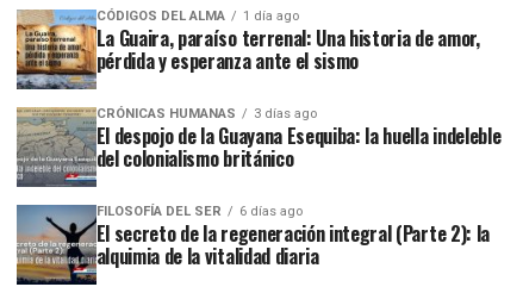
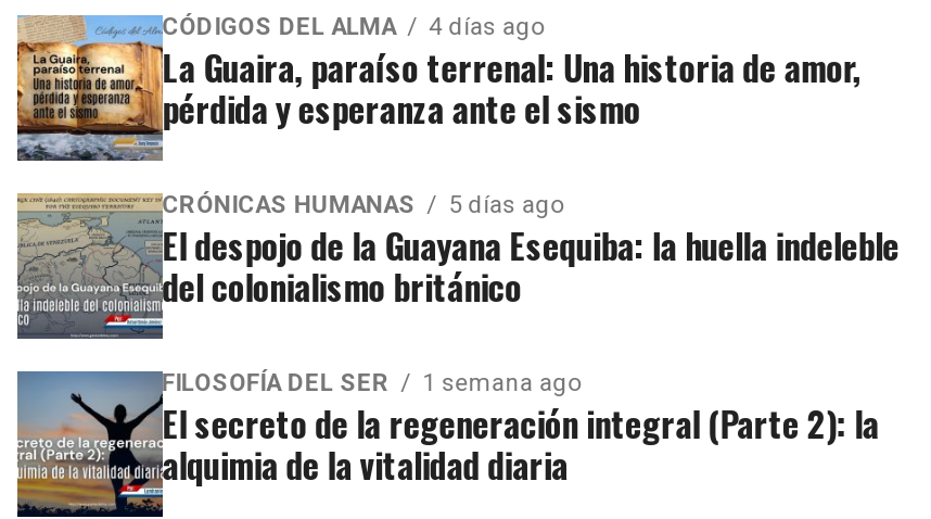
- CÓDIGOS DEL ALMA 1 día ago
+ CÓDIGOS DEL ALMA 4 días ago

- CRÓNICAS HUMANAS 3 días ago
+ CRÓNICAS HUMANAS 5 días ago

- FILOSOFÍA DEL SER 6 días ago
+ FILOSOFÍA DEL SER 1 semana ago
